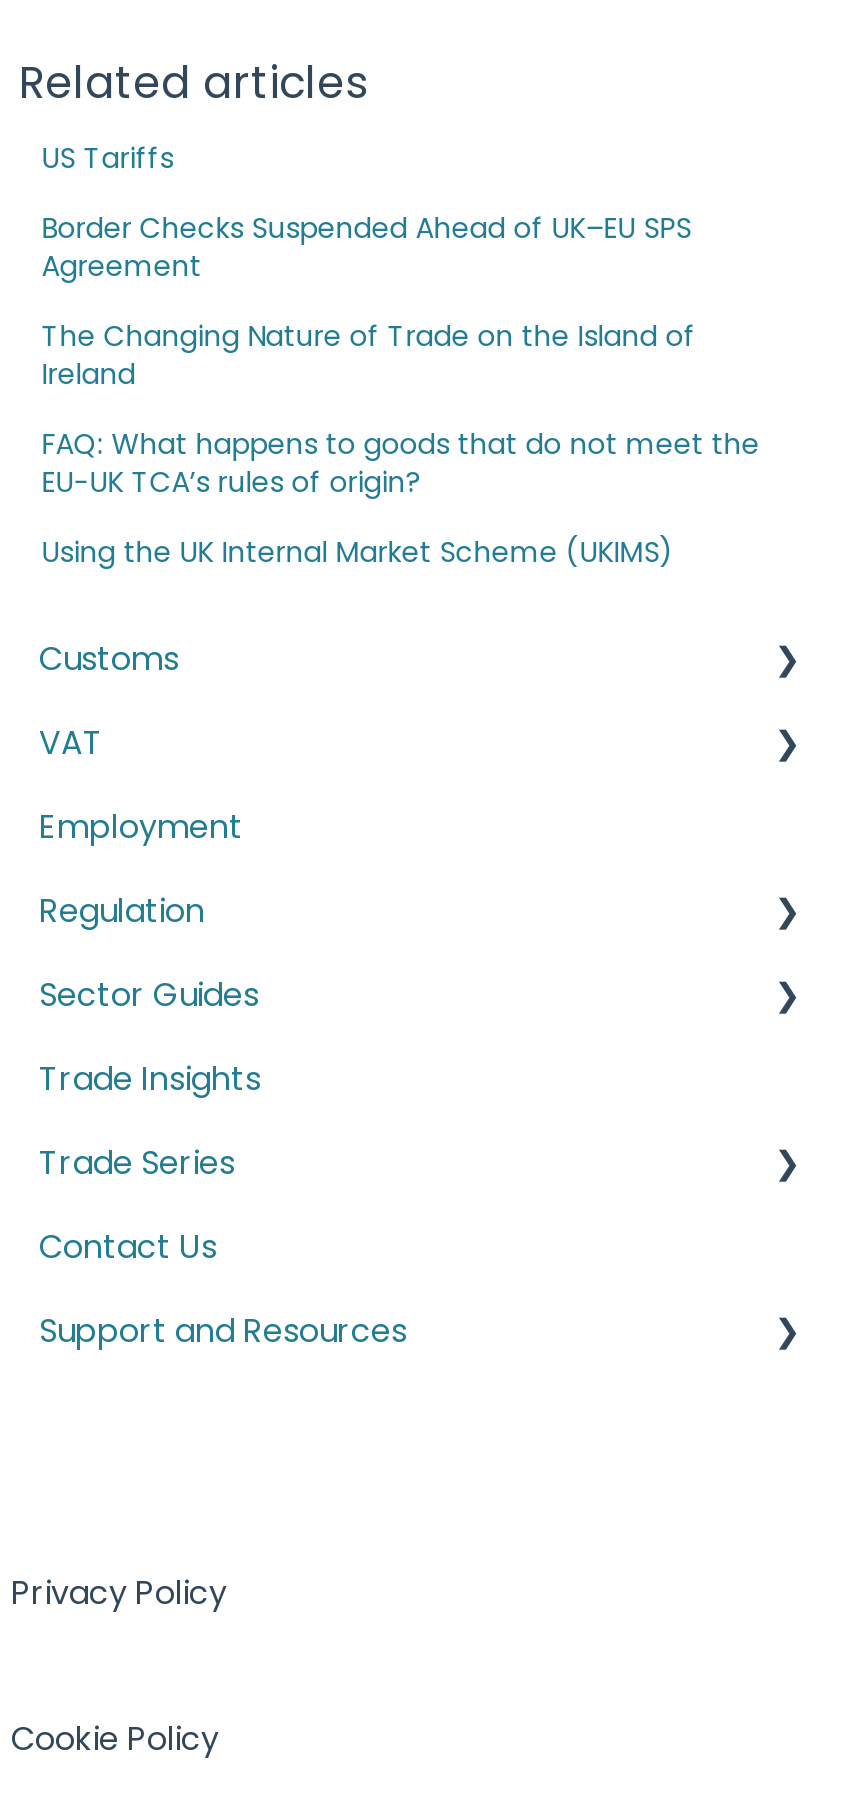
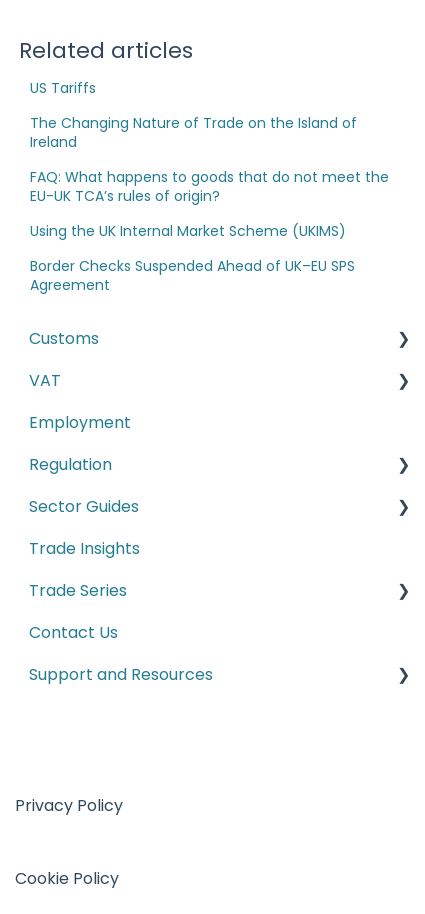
moved down: Border Checks Suspended Ahead of UK–EU SPS | Agreement

moved up: The Changing Nature of Trade on the Island of | Ireland | FAQ: What happens to goods that do not meet the | EU-UK TCA’s rules of origin? | Using the UK Internal Market Scheme (UKIMS)
